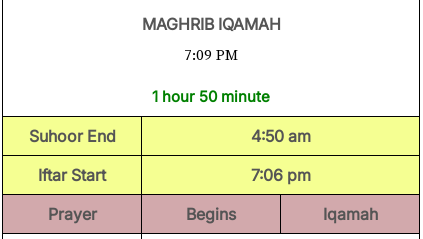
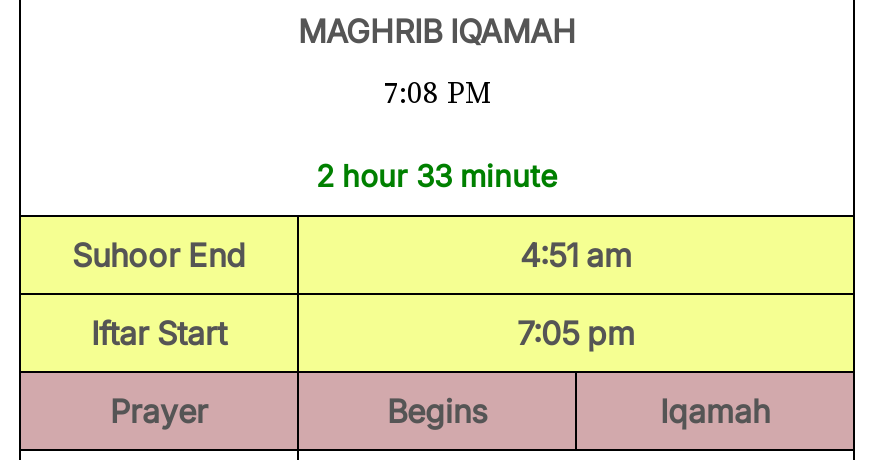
- 7:09 PM
+ 7:08 PM

- 1 hour 50 minute
+ 2 hour 33 minute

- 4:50 am
+ 4:51 am

- 7:06 pm
+ 7:05 pm
